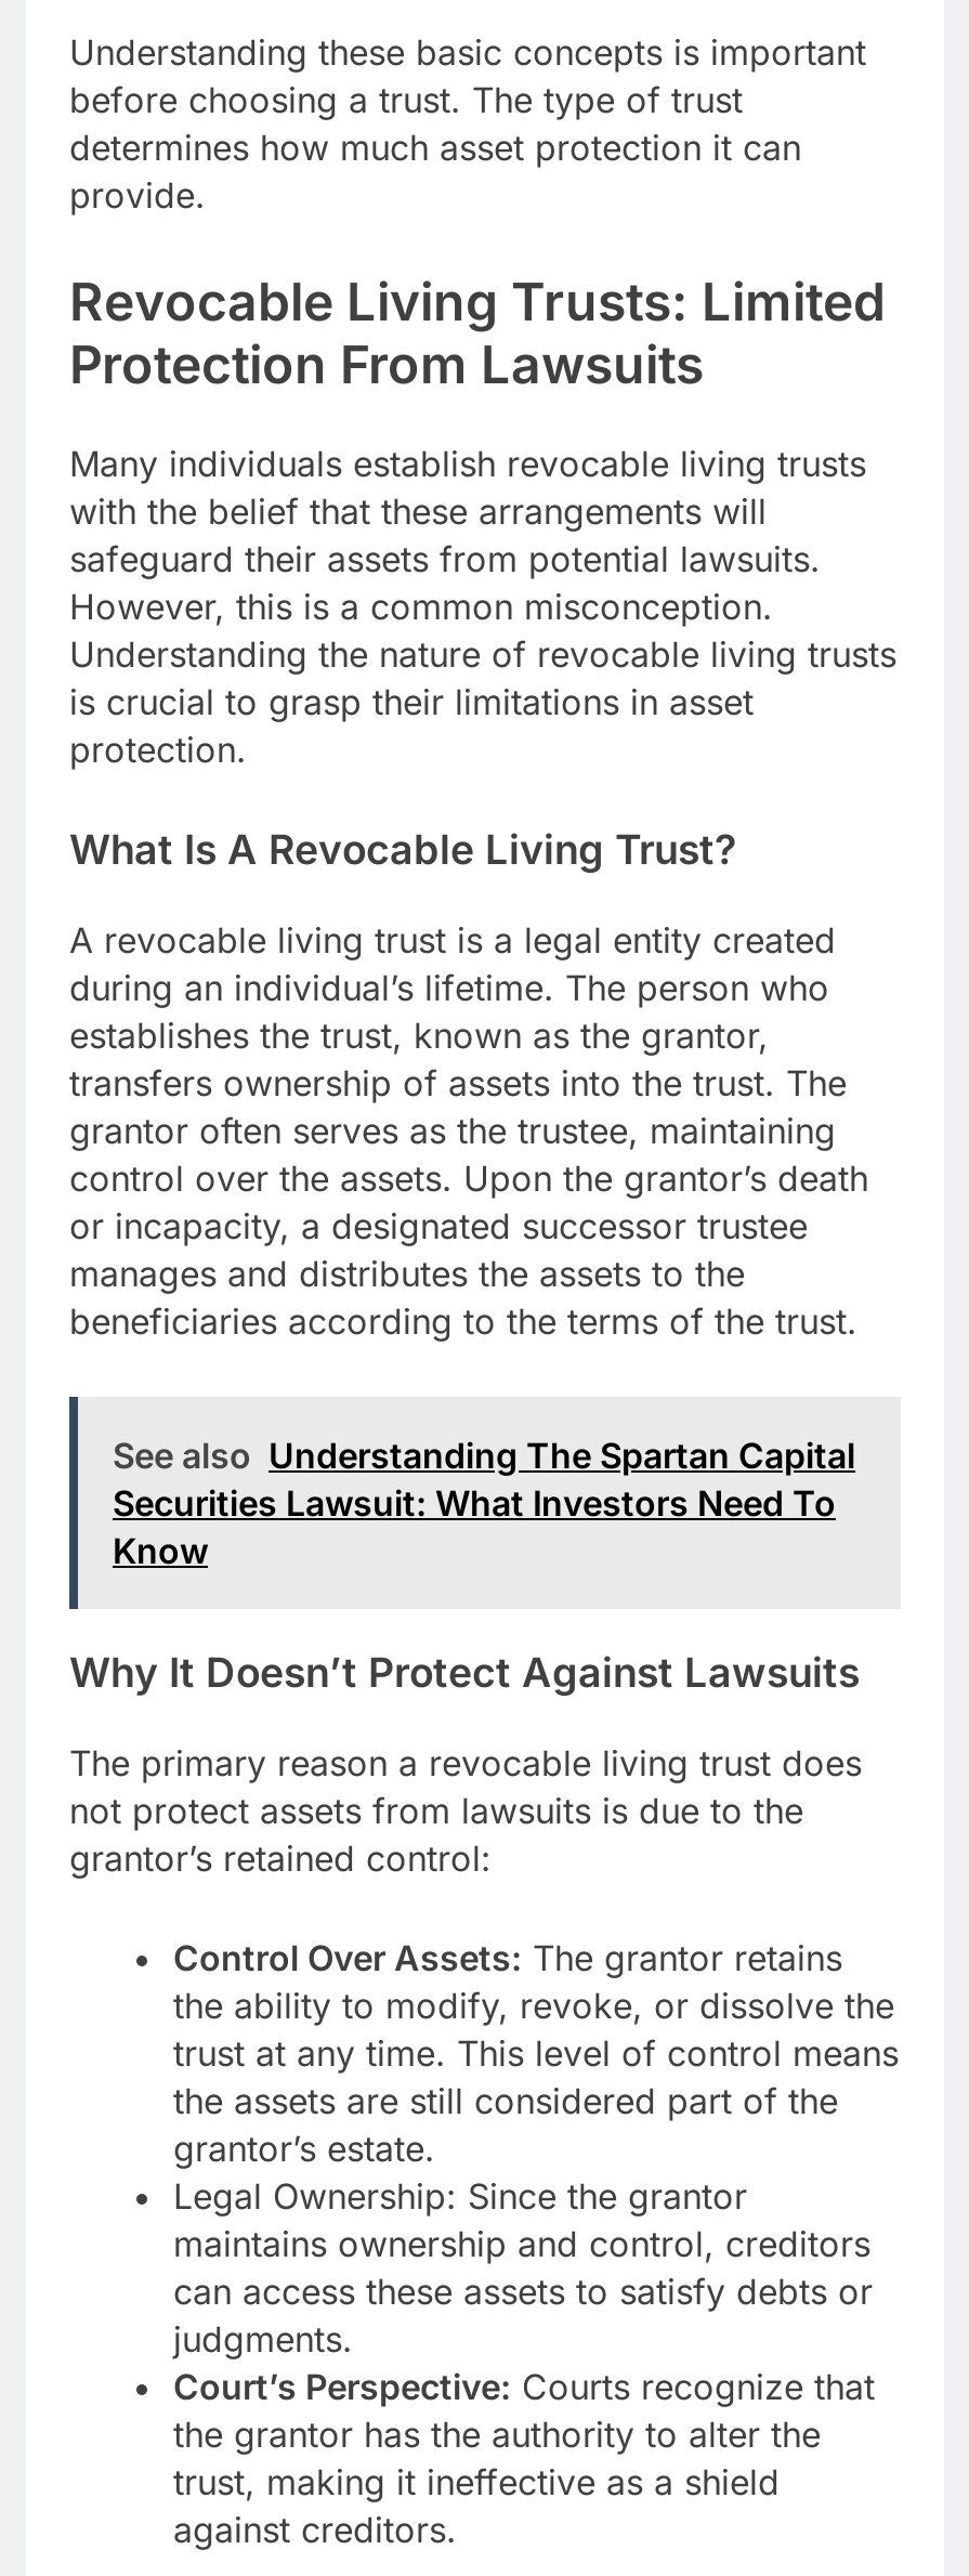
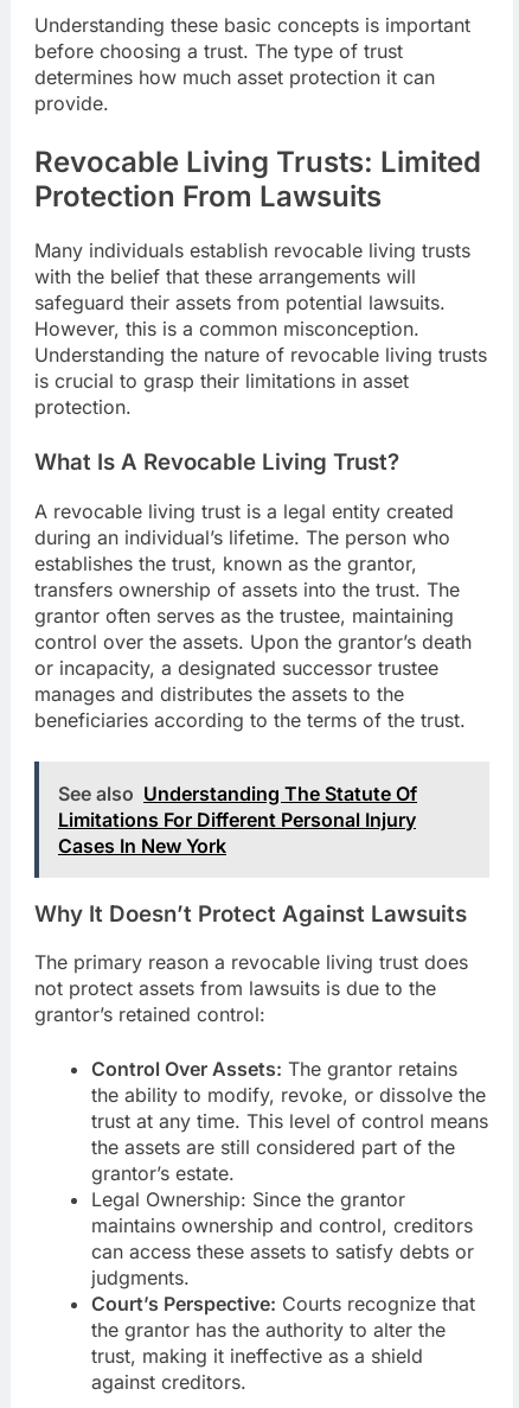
- See also Understanding The Spartan Capital
- Securities Lawsuit: What Investors Need To
- Know
+ See also Understanding The Statute Of
+ Limitations For Different Personal Injury
+ Cases In New York
